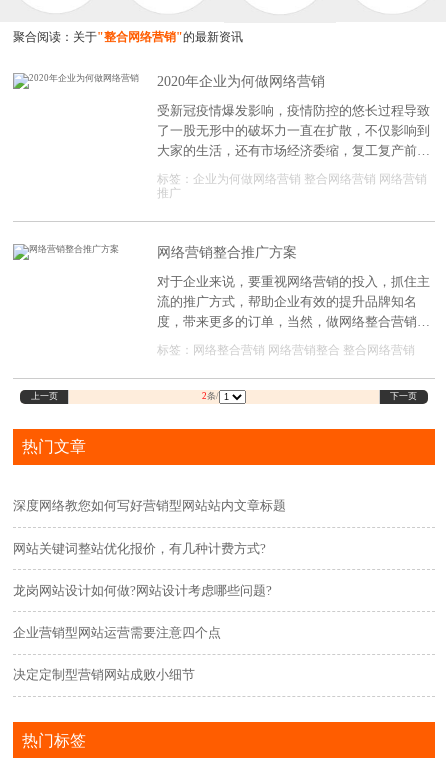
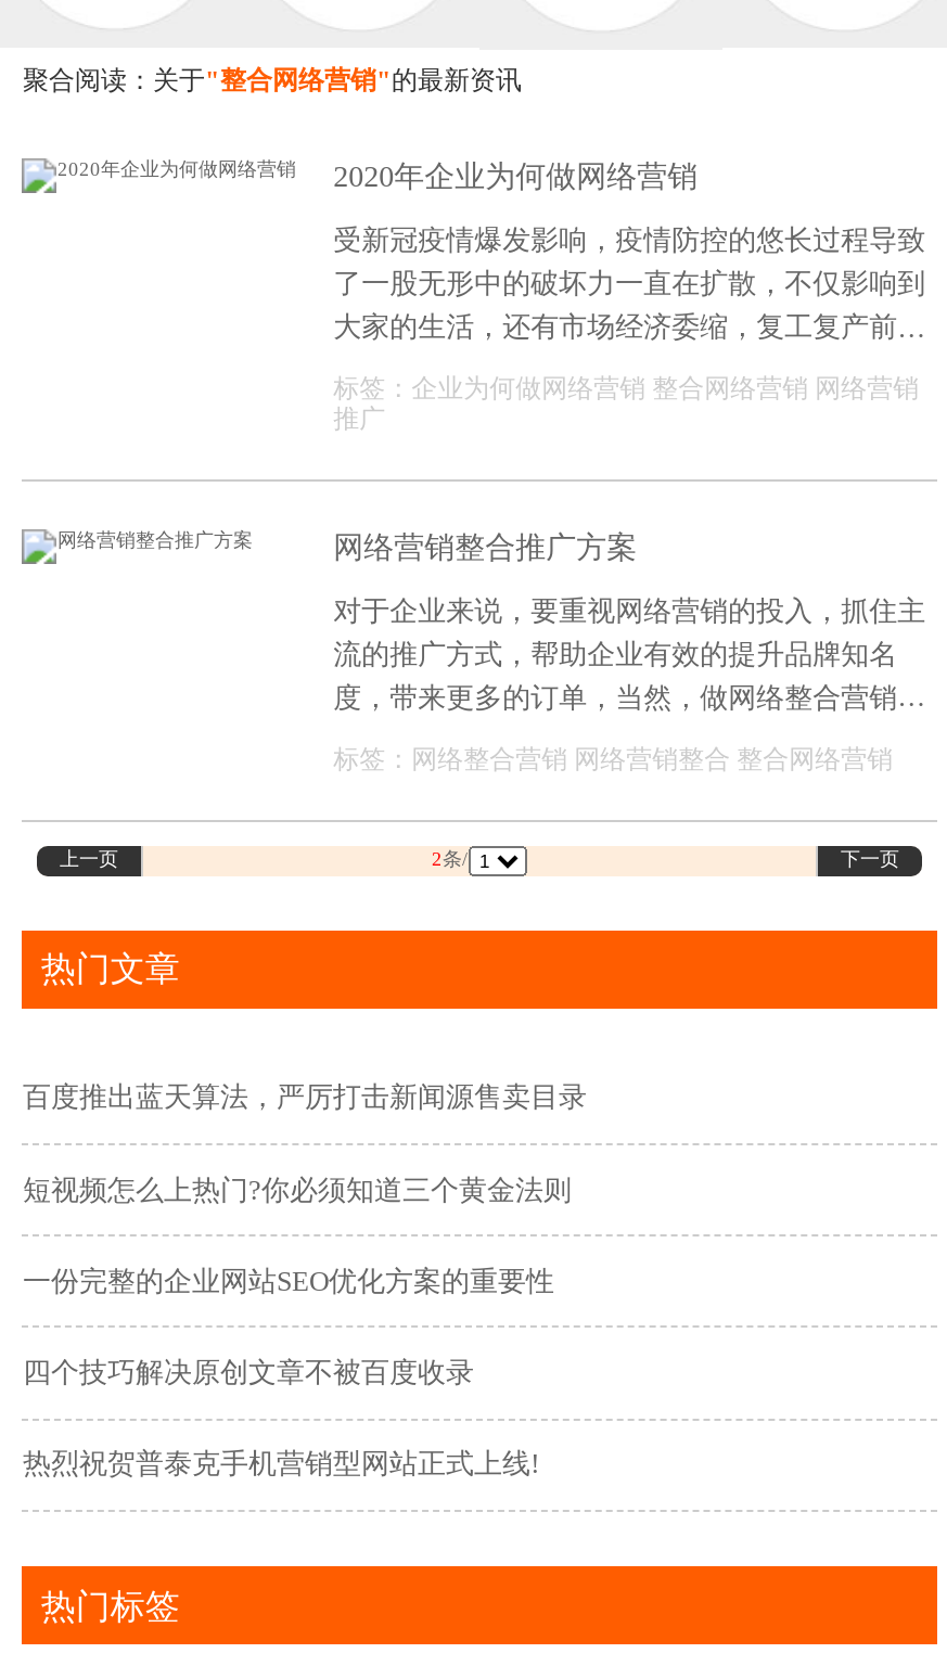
- 深度网络教您如何写好营销型网站站内文章标题
+ 百度推出蓝天算法，严厉打击新闻源售卖目录

- 网站关键词整站优化报价，有几种计费方式?
+ 短视频怎么上热门?你必须知道三个黄金法则

- 龙岗网站设计如何做?网站设计考虑哪些问题?
+ 一份完整的企业网站SEO优化方案的重要性

- 企业营销型网站运营需要注意四个点
+ 四个技巧解决原创文章不被百度收录

- 决定定制型营销网站成败小细节
+ 热烈祝贺普泰克手机营销型网站正式上线!
